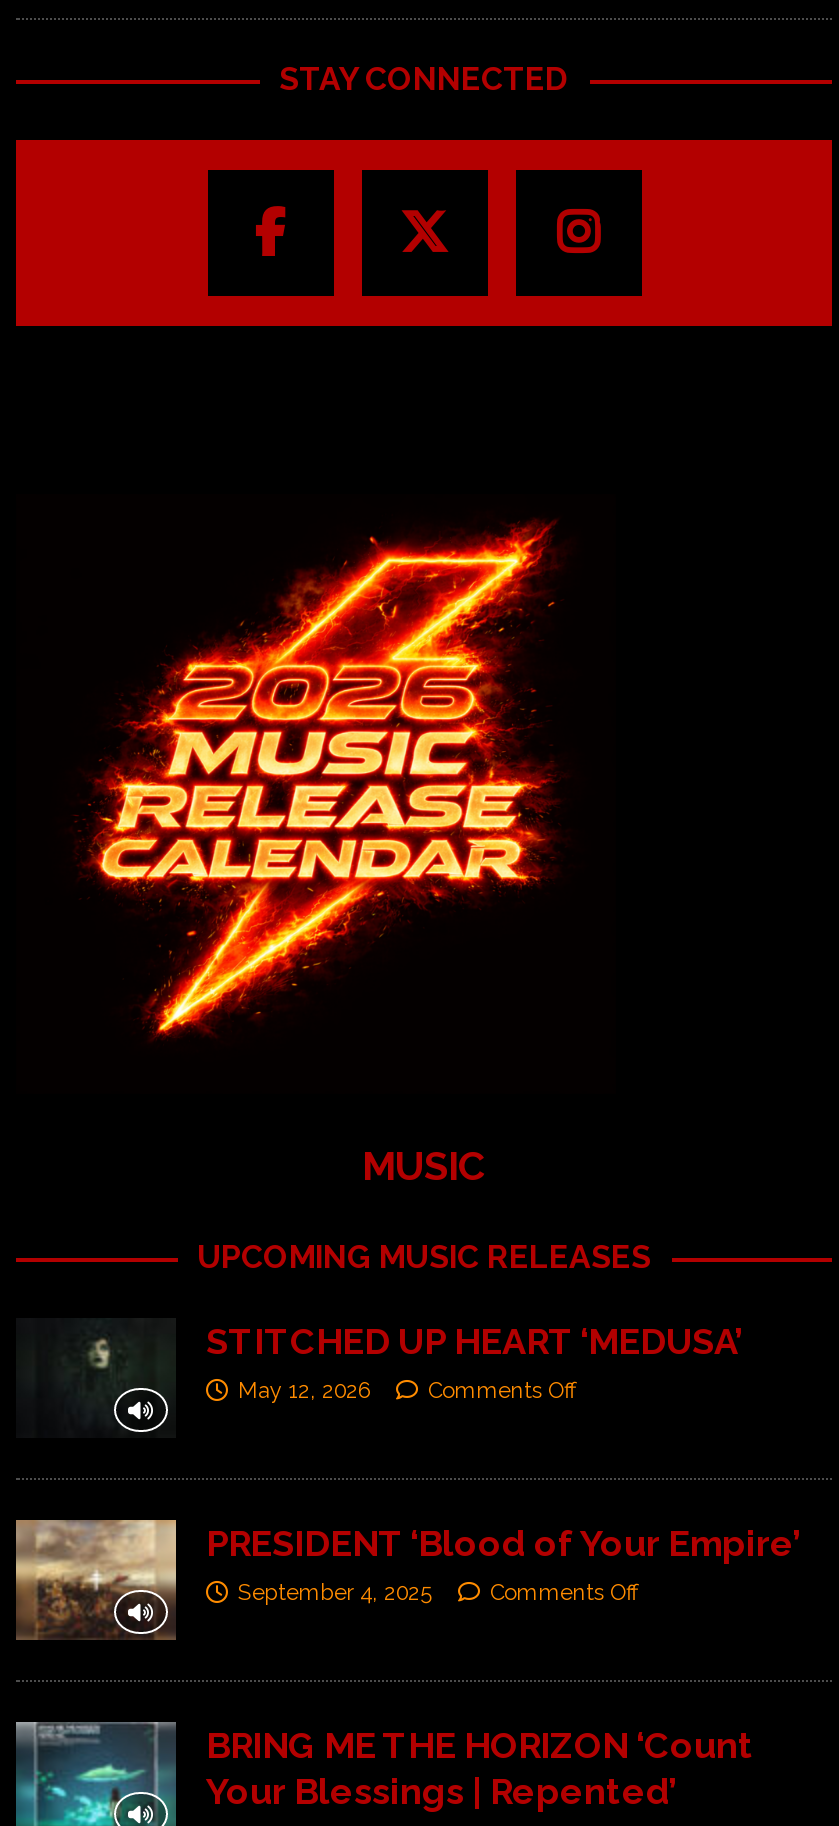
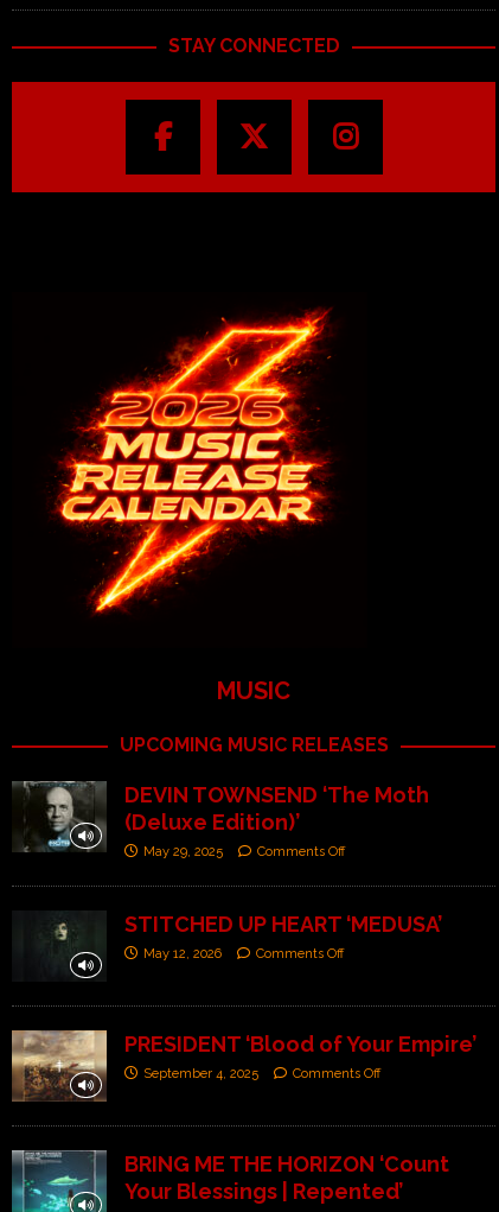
+ [image]
+ DEVIN TOWNSEND ‘The Moth
+ (Deluxe Edition)’
+ May 29, 2025
+ Comments Off
